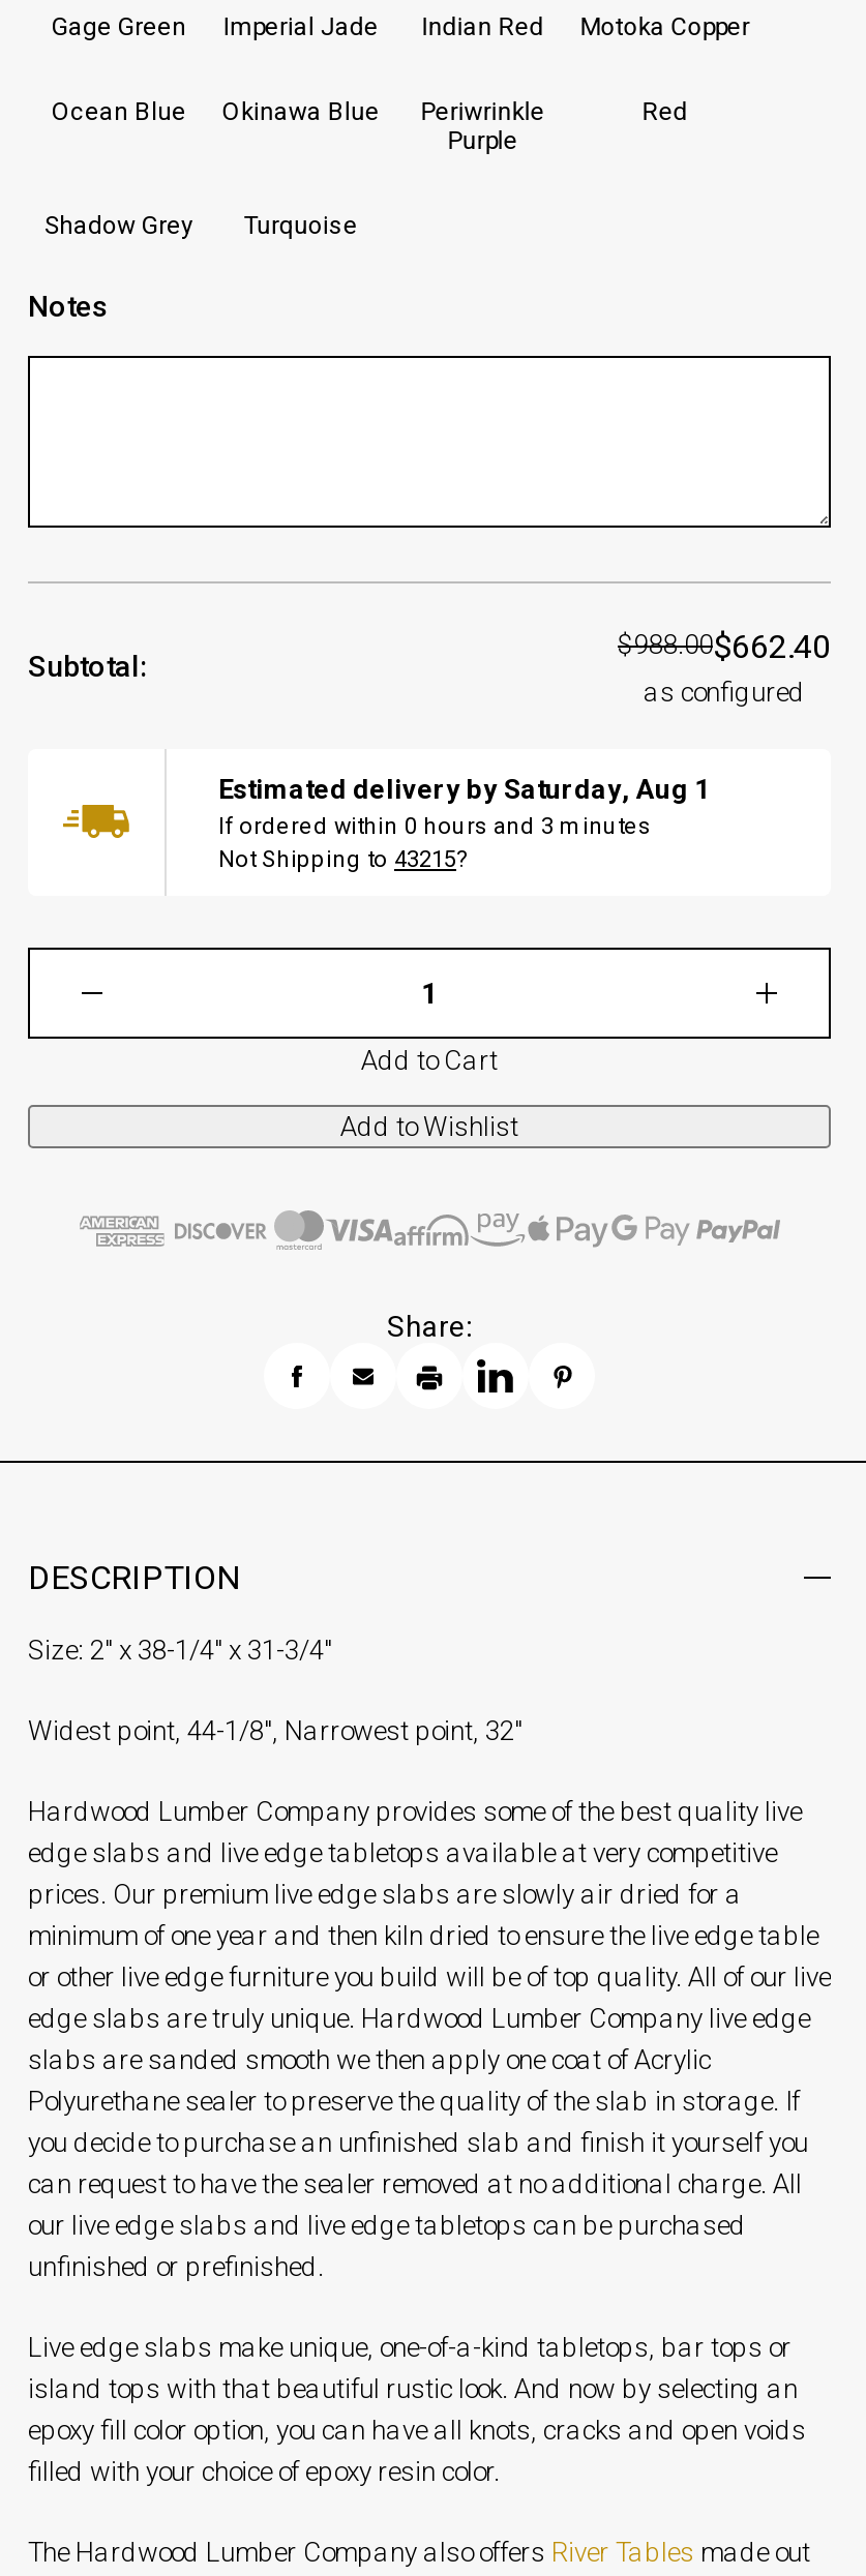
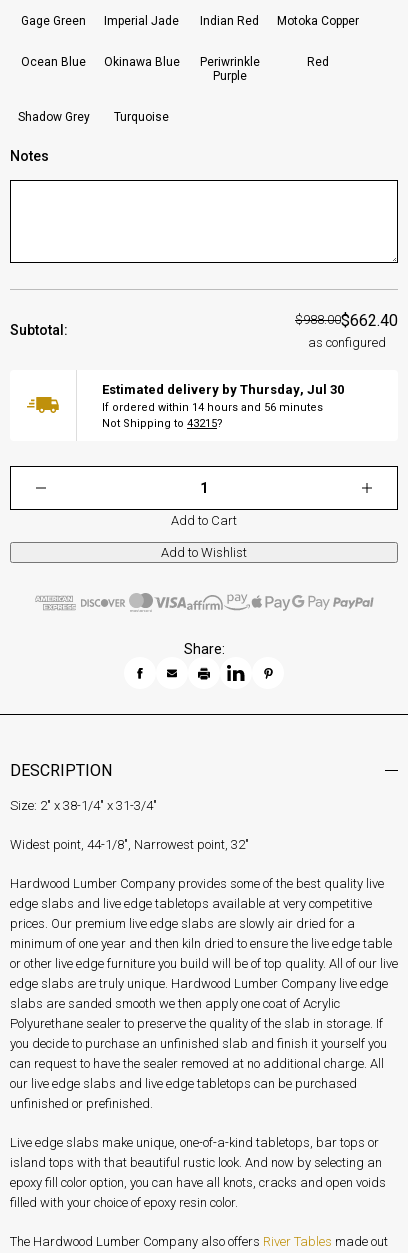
- Estimated delivery by Saturday, Aug 1
+ Estimated delivery by Thursday, Jul 30

- If ordered within 0 hours and 3 minutes
+ If ordered within 14 hours and 56 minutes
